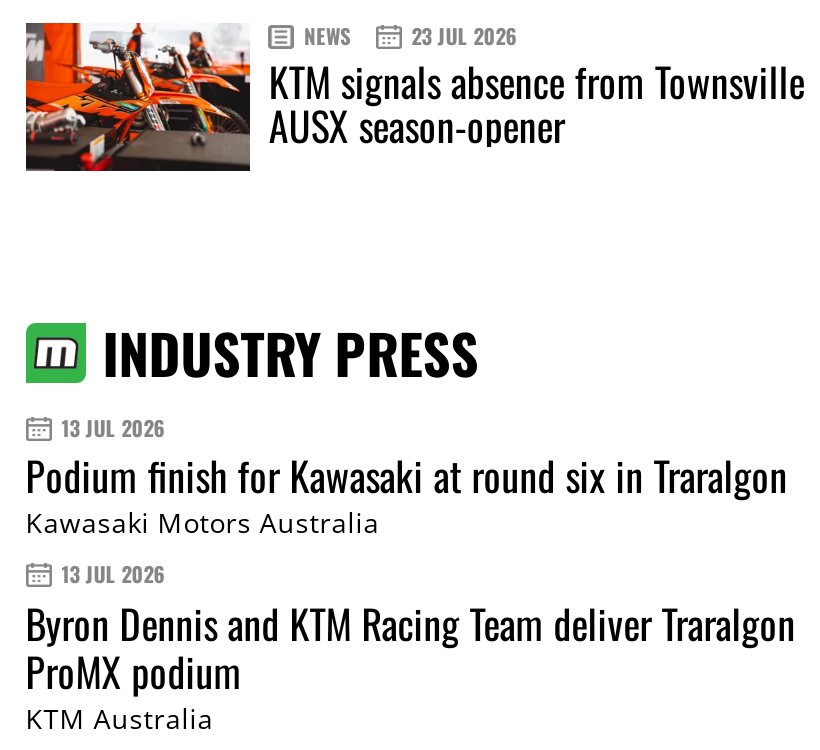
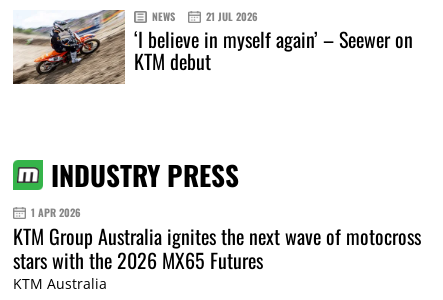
- [image]
- 23 JUL 2026
- KTM signals absence from Townsville
- AUSX season-opener
+ [image]
+ 21 JUL 2026
+ ‘I believe in myself again’ – Seewer on
+ KTM debut

- 13 JUL 2026
- Podium finish for Kawasaki at round six in Traralgon
- Kawasaki Motors Australia
- 13 JUL 2026
- Byron Dennis and KTM Racing Team deliver Traralgon
- ProMX podium
+ 1 APR 2026
+ KTM Group Australia ignites the next wave of motocross
+ stars with the 2026 MX65 Futures
